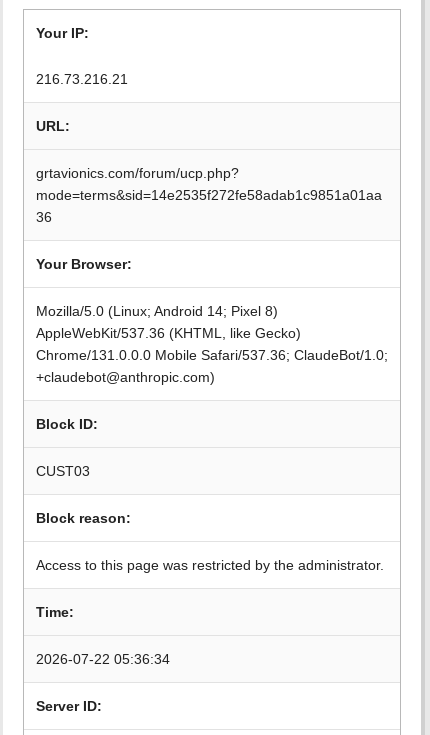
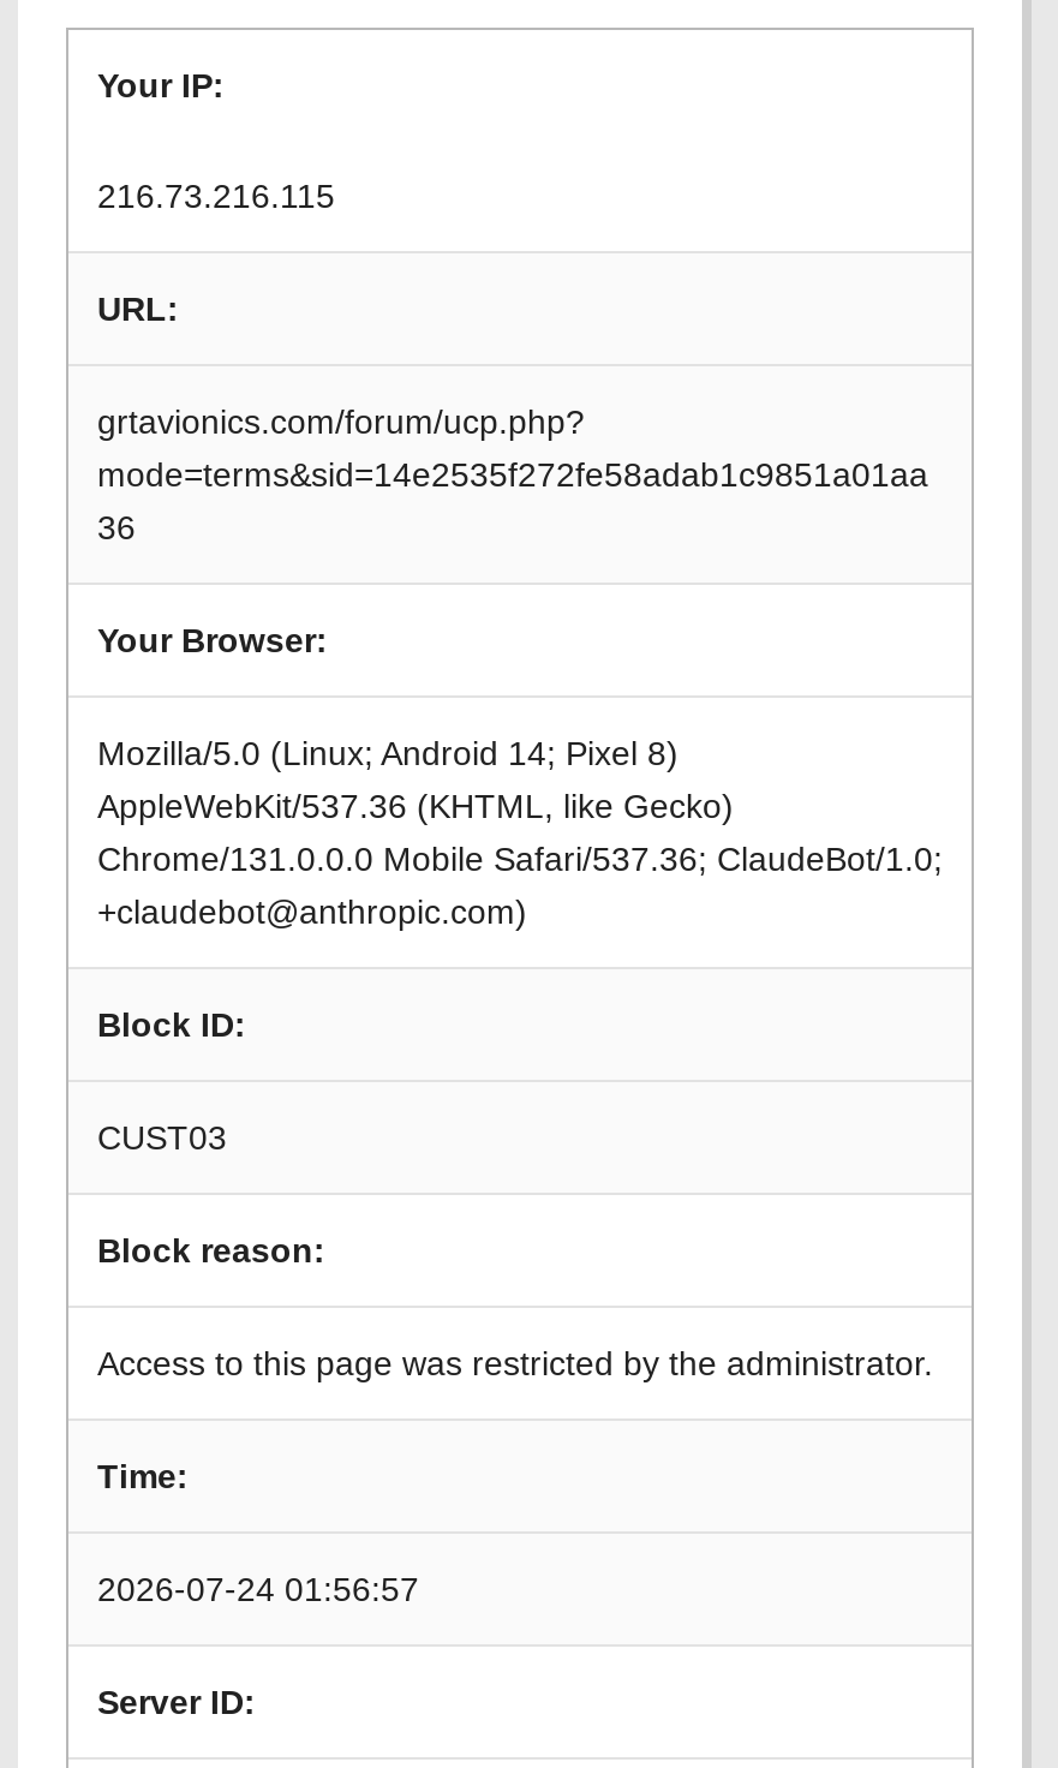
- 216.73.216.21
+ 216.73.216.115

- 2026-07-22 05:36:34
+ 2026-07-24 01:56:57
